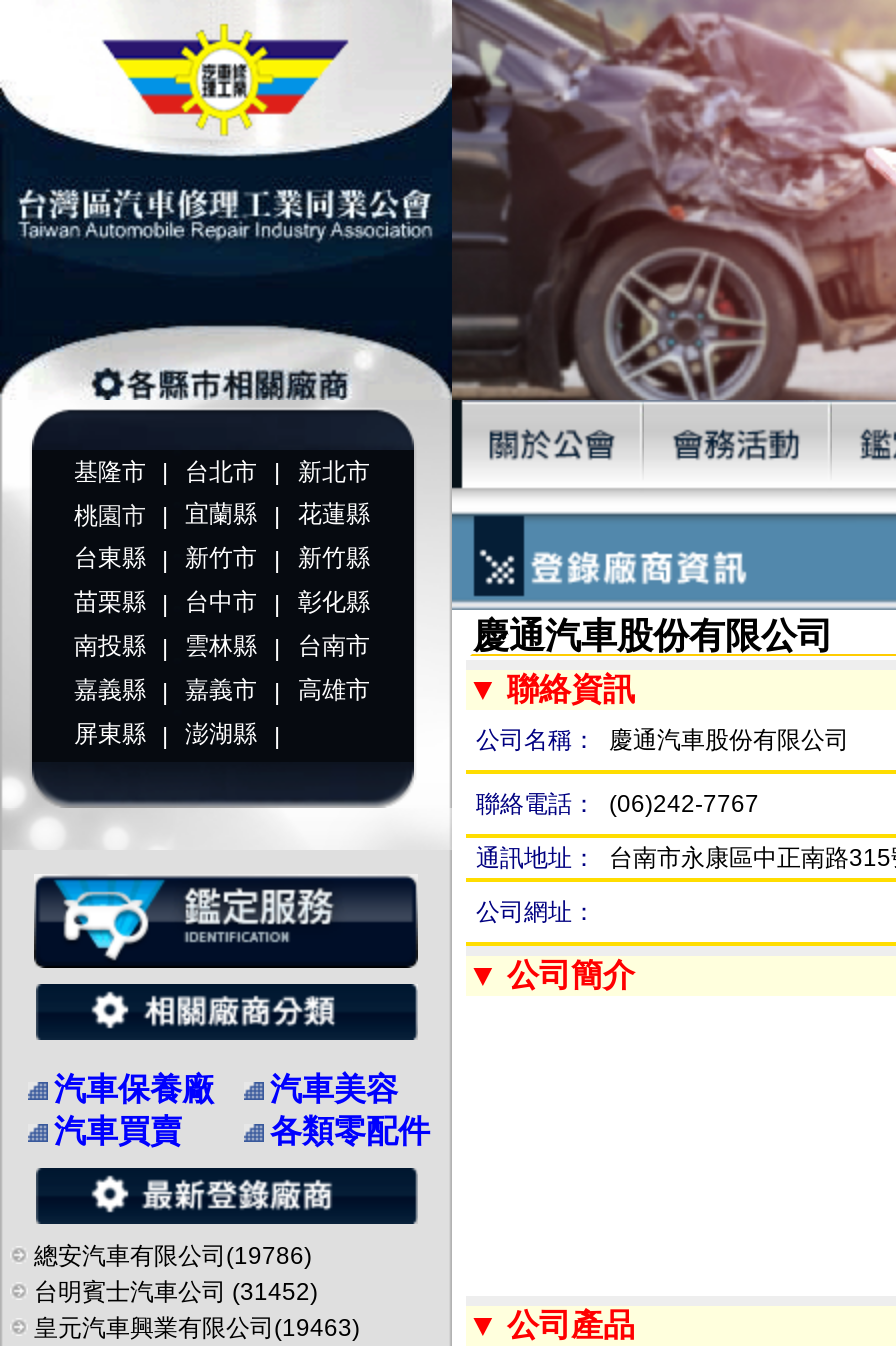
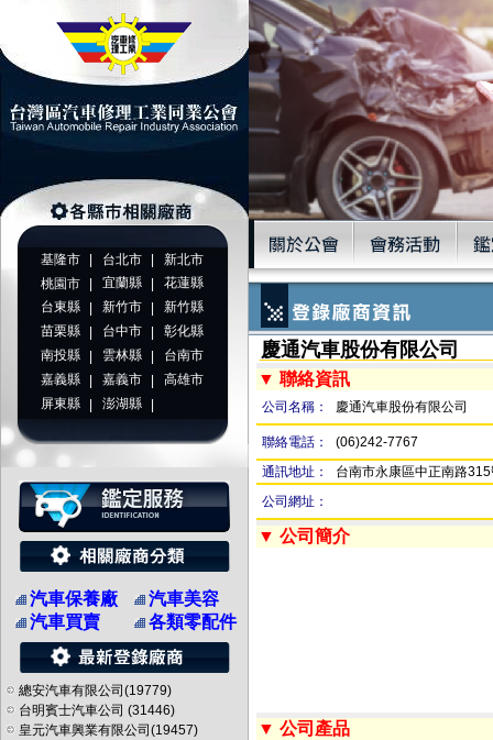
- 總安汽車有限公司(19786)
+ 總安汽車有限公司(19779)

- 台明賓士汽車公司(31452)
+ 台明賓士汽車公司(31446)

- 皇元汽車興業有限公司(19463)
+ 皇元汽車興業有限公司(19457)
